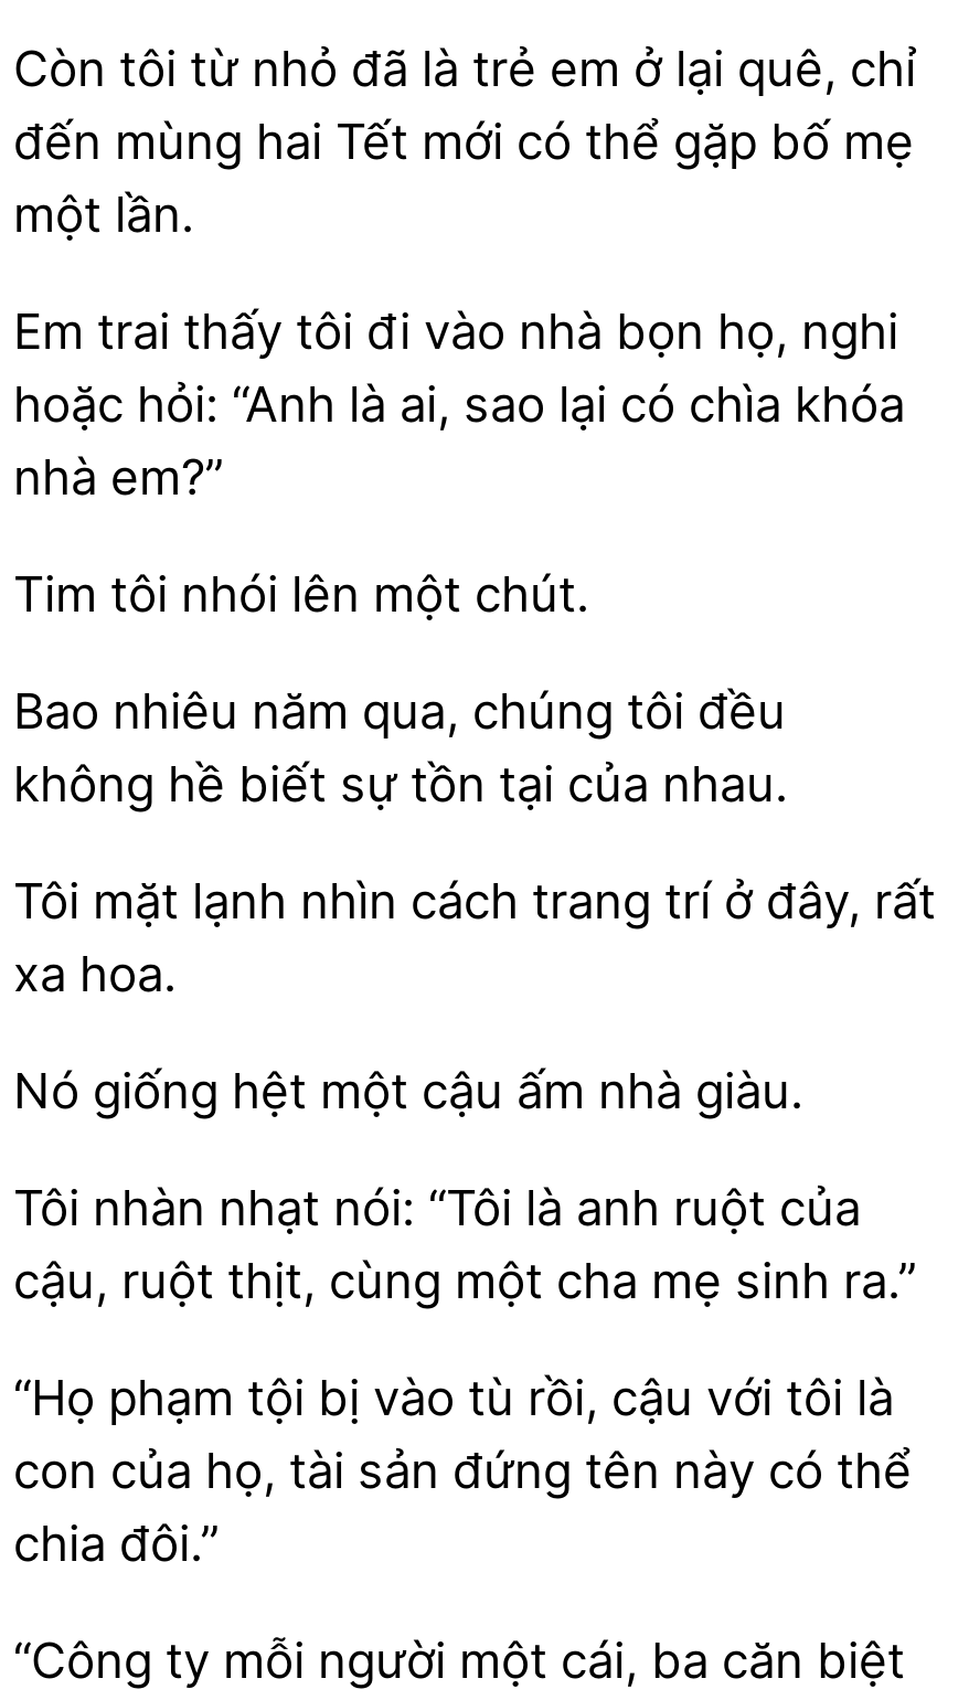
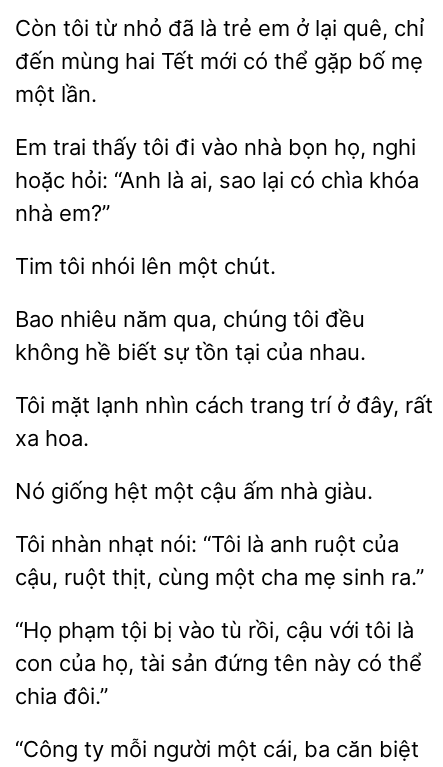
- nhỏ đã là trẻ em ở lại quê,
- đến mùng hai Tết mới có thể gặp bố mẹ
- một lần.
+ từ nhỏ đã là trẻ em ở lại quê, chỉ
+ đến mùng hai Tết mới có thể gặp
+ mẹ
+ lần.

- Em
- thấy tôi đi
- nhà bọn họ, nghi
- hoặc hỏi: “Anh là ai, sao lại có chìa khóa
- nhà
+ trai thấy tôi đi vào nhà bọn họ,
+ hoặc
+ “Anh là ai, sao lại có chìa khóa
+ nhà em?”

- Tim tôi
- một
+ tôi nhói lên

- Bao nhiêu năm qua,
- đều
- không hề biết sự
- tại của nhau.
+ Bao
+ năm
+ chúng tôi
+ không hề biết sự tồn tại của nhau.

- Tôi mặt lạnh
- cách trang
- ở đây,
- xa hoa.
+ Tôi mặt
+ nhìn cách trang
+ ở đây, rất
+ hoa.

- hệt một
- ấm nhà giàu.
+ hệt một cậu ấm
+ giàu.

- Tôi nhàn nhạt nói:
- là anh
- của
- cậu, ruột thịt, cùng một cha mẹ sinh
+ Tôi
+ nhạt
+ “Tôi là anh ruột của
+ cậu, ruột thịt, cùng một
+ mẹ sinh ra.”

- “Họ phạm
- bị vào tù rồi, cậu với tôi là
- con của họ, tài sản
- tên này
- thể
+ “Họ phạm tội bị vào tù
+ cậu với tôi là
+ con
+ họ, tài sản đứng tên
+ có thể
